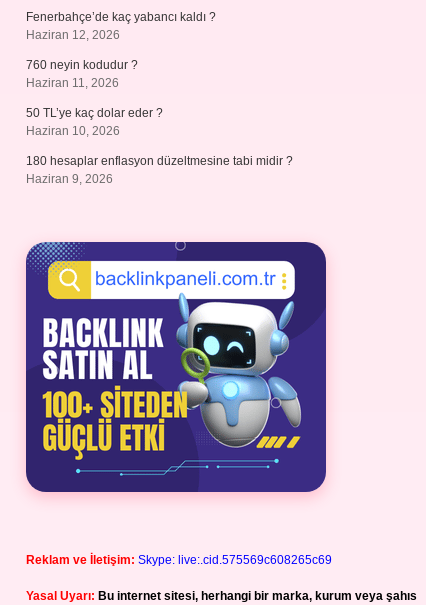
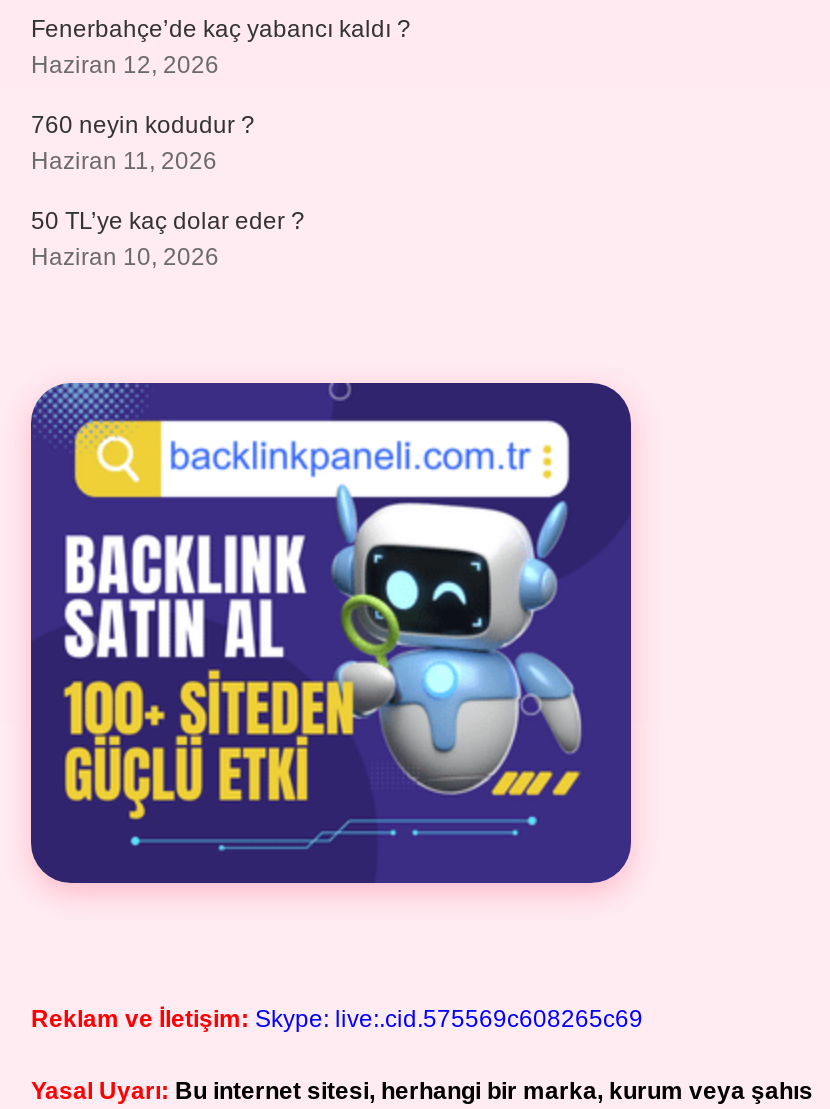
- 180 hesaplar enflasyon düzeltmesine tabi midir ?
- Haziran 9, 2026
